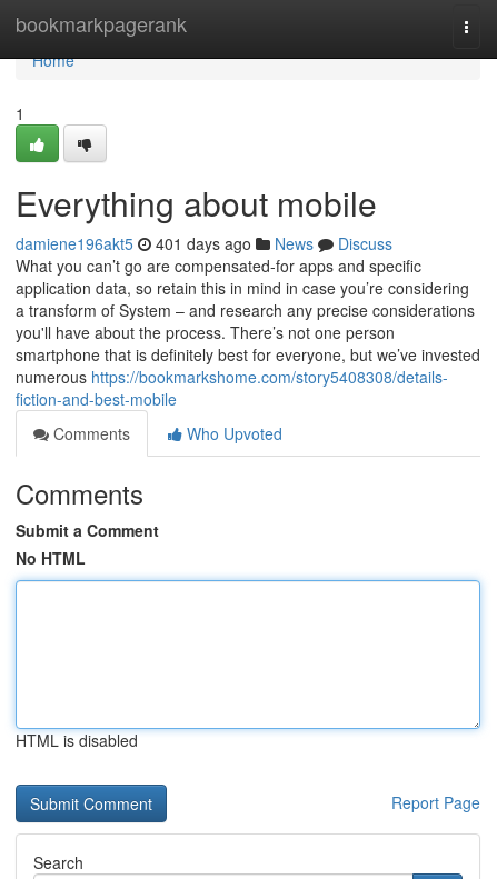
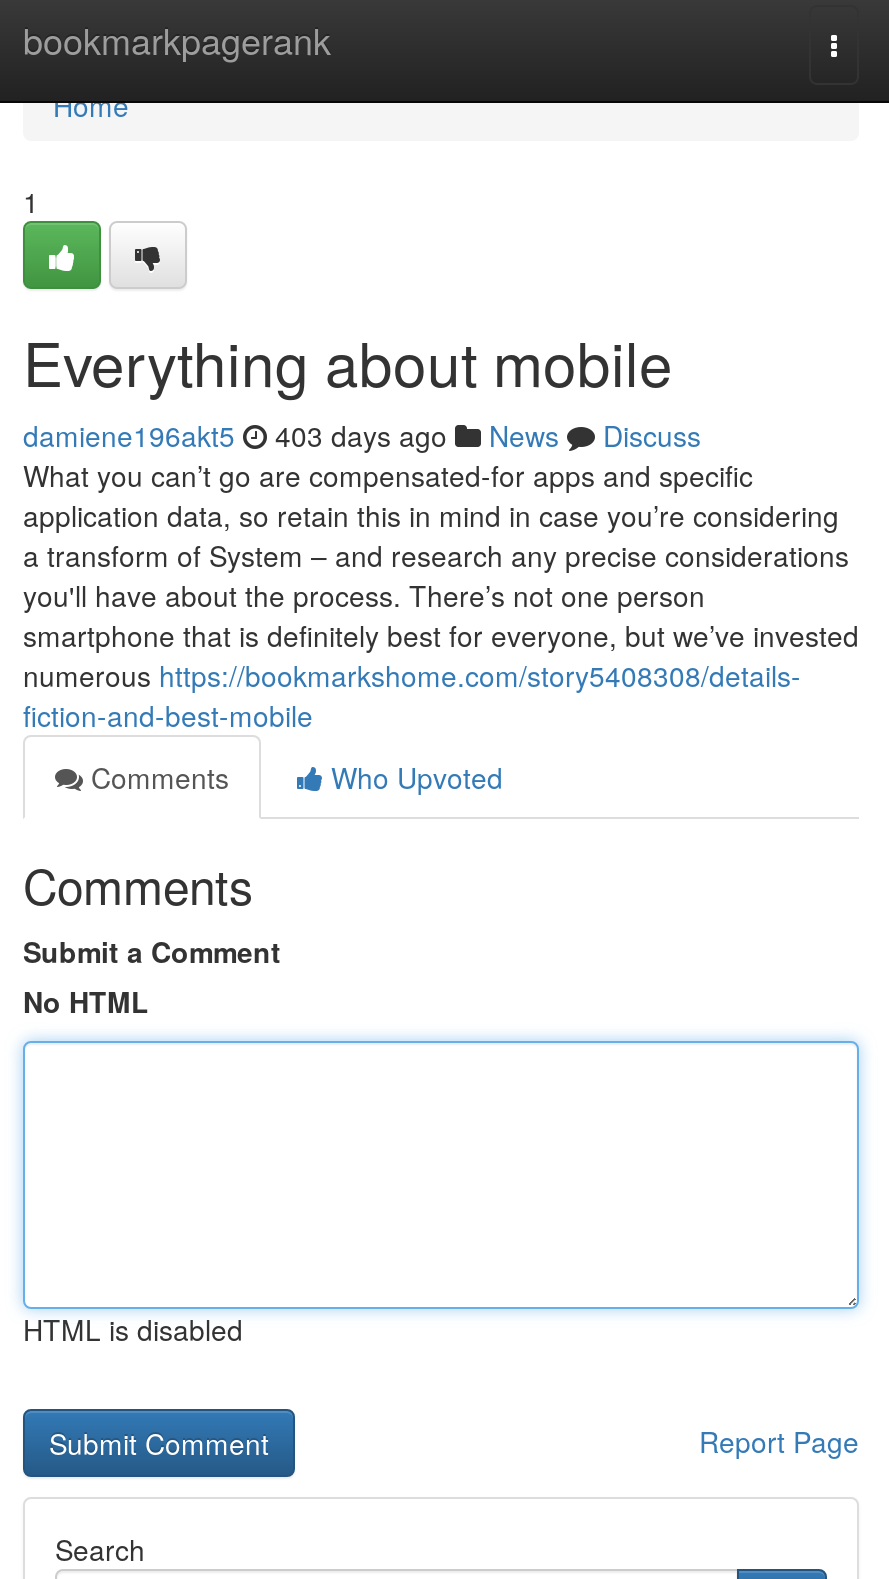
- damiene196akt5 401 days ago News Discuss
+ damiene196akt5 403 days ago News Discuss
